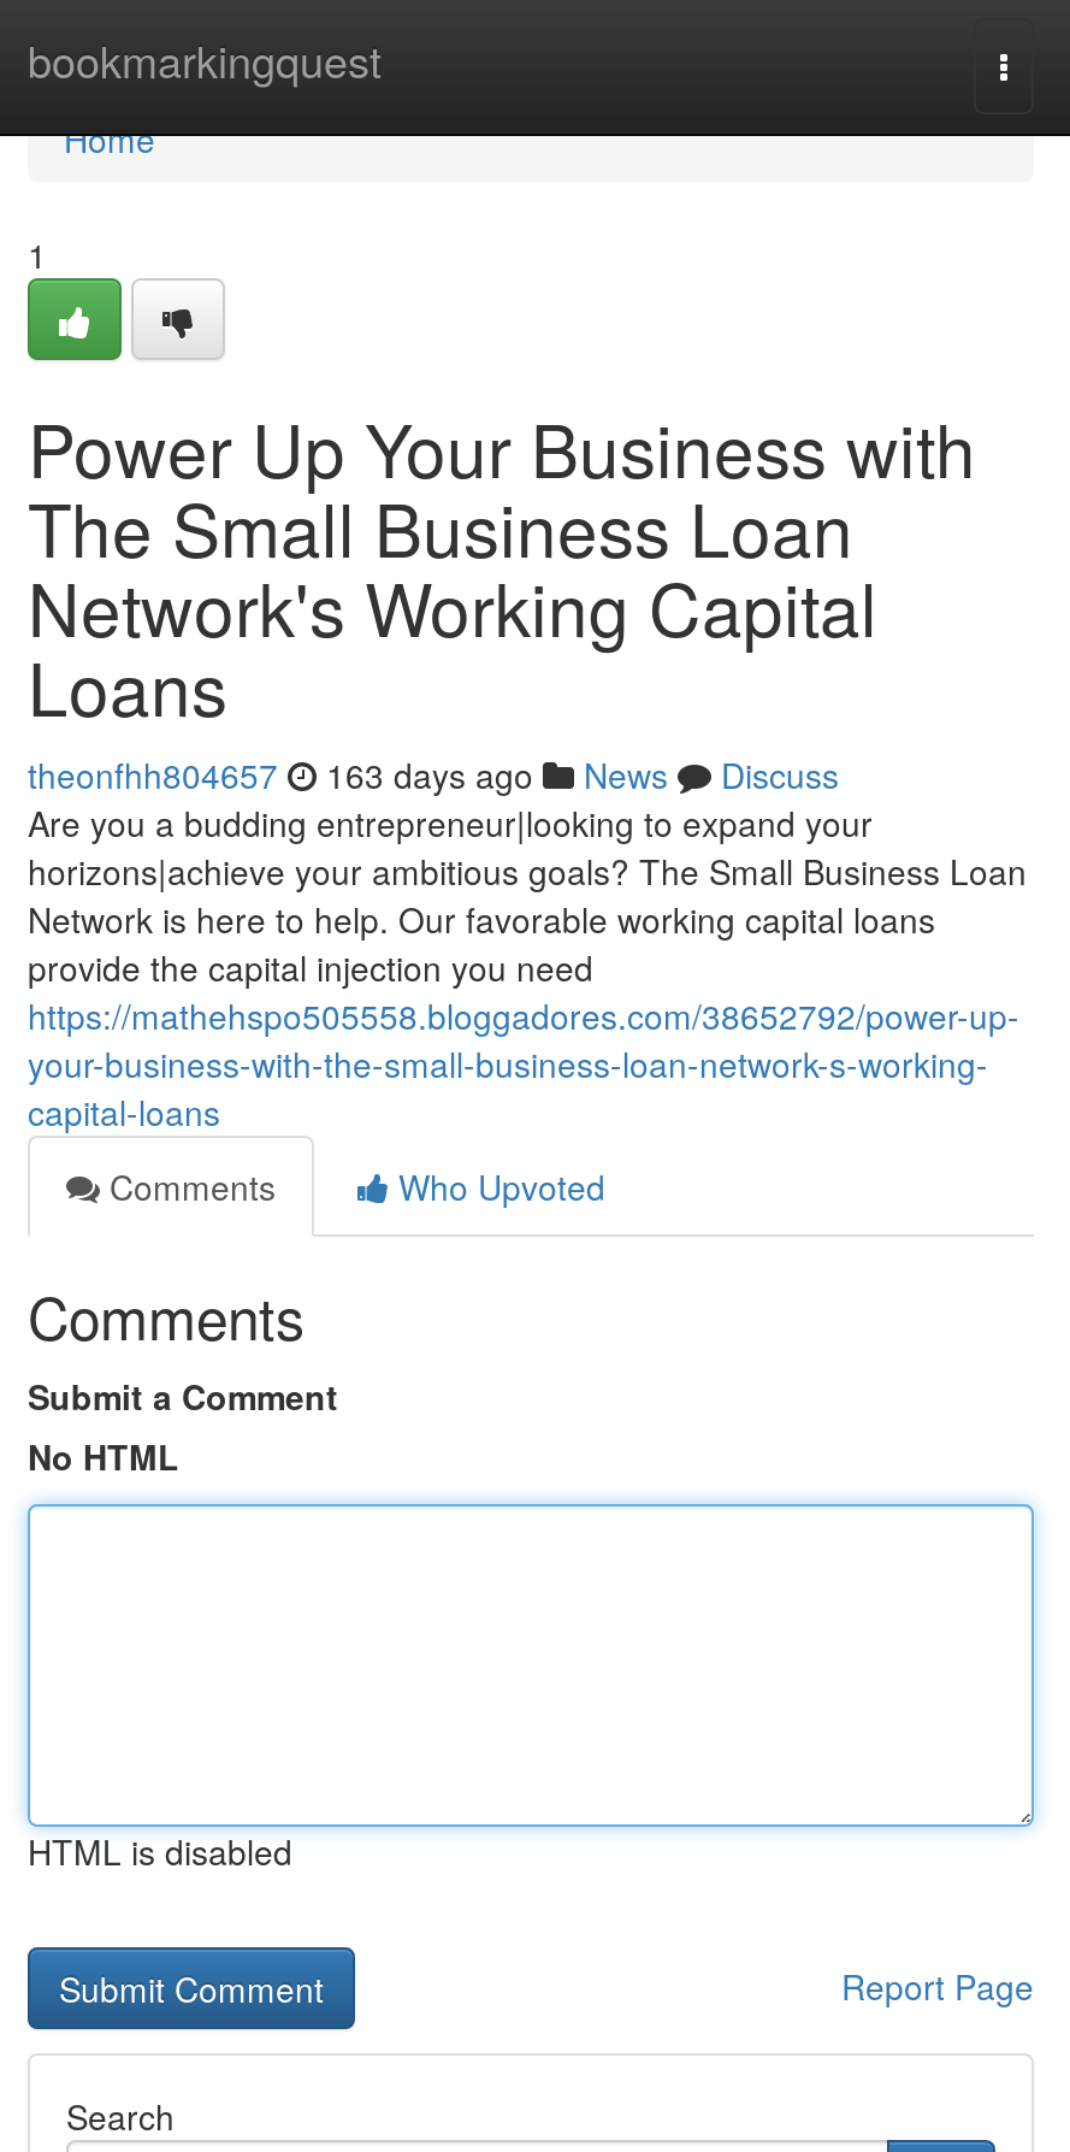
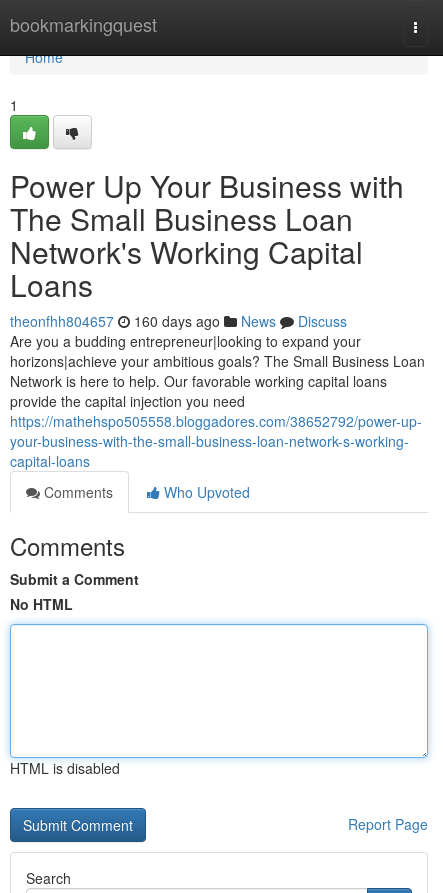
- theonfhh804657 163 days ago News Discuss
+ theonfhh804657 160 days ago News Discuss
